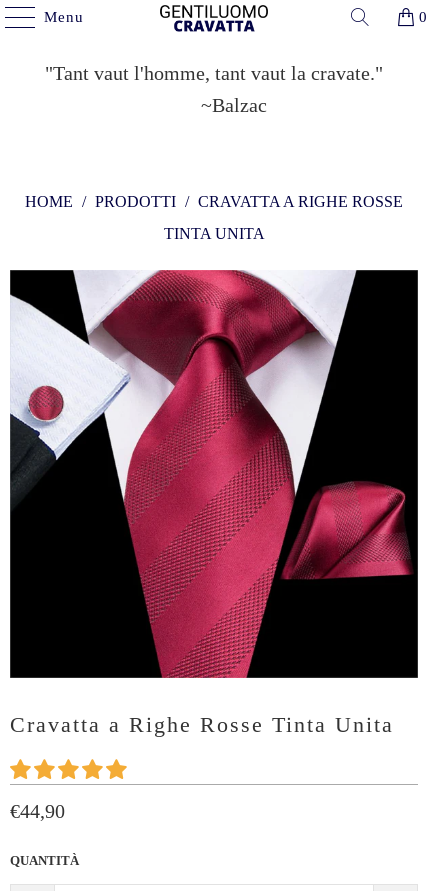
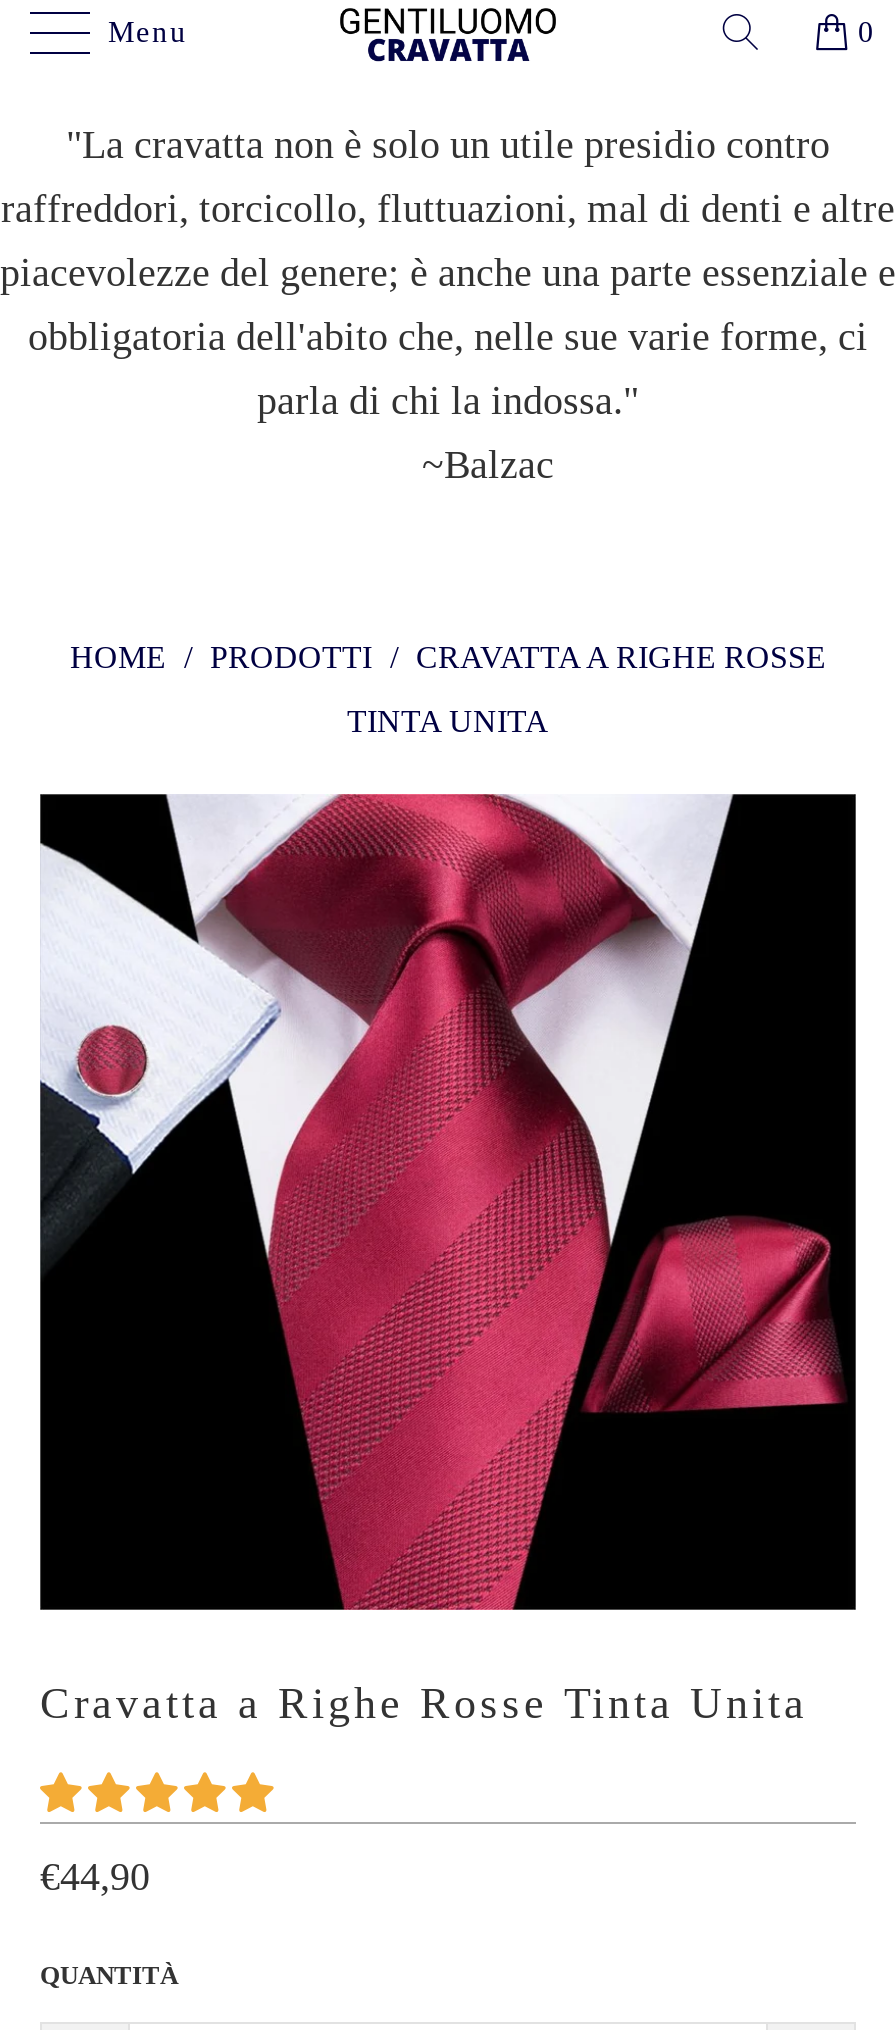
- "Tant vaut l'homme, tant vaut la cravate."
+ "La cravatta non è solo un utile presidio contro
+ raffreddori, torcicollo, fluttuazioni, mal di denti e altre
+ piacevolezze del genere; è anche una parte essenziale e
+ obbligatoria dell'abito che, nelle sue varie forme, ci
+ parla di chi la indossa."
